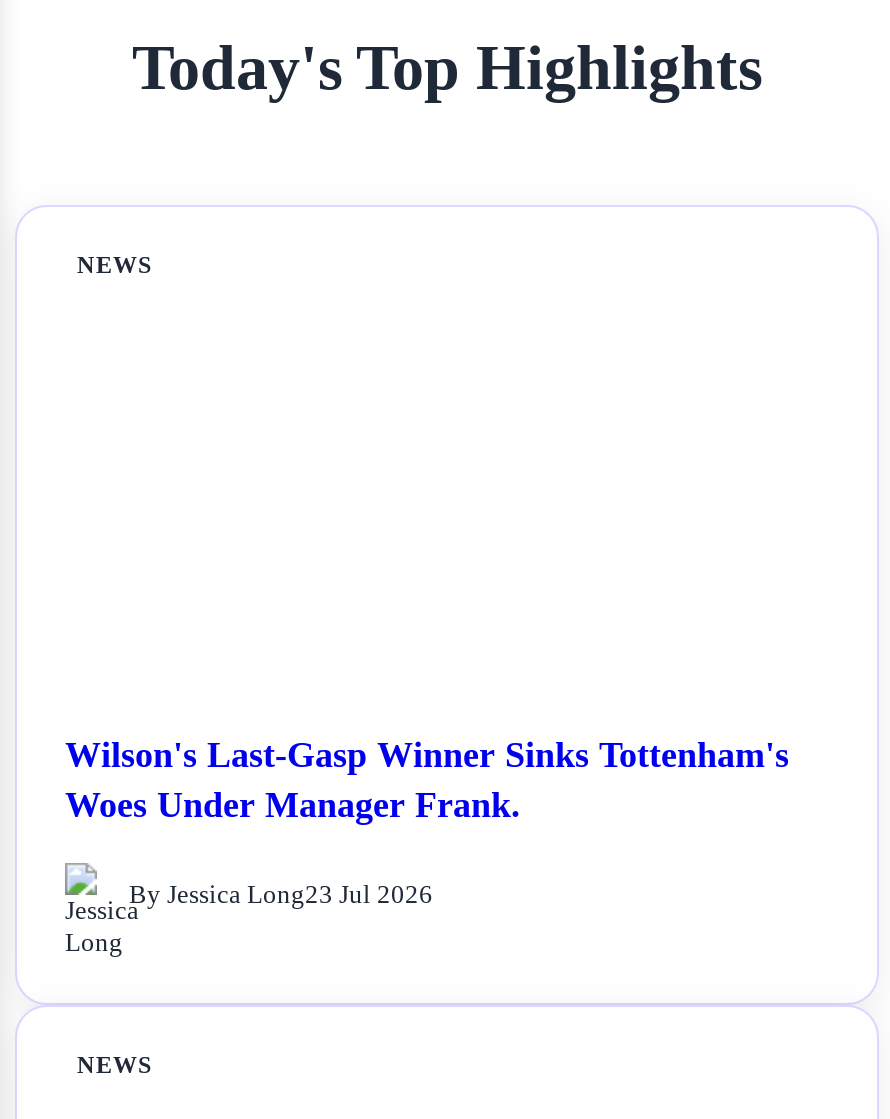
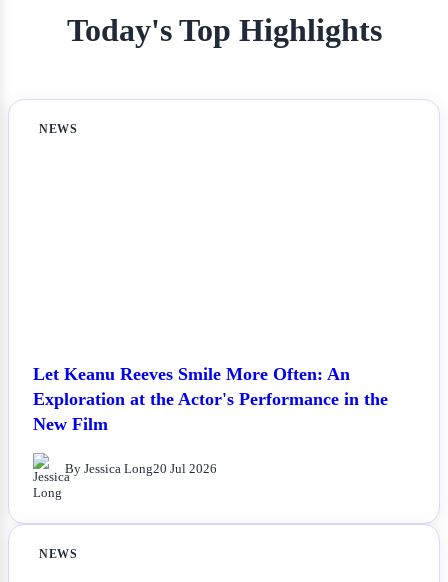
- Wilson's Last-Gasp Winner Sinks Tottenham's
- Woes Under Manager Frank.
+ Let Keanu Reeves Smile More Often: An
+ Exploration at the Actor's Performance in the
+ New Film

- By Jessica Long23 Jul 2026
+ By Jessica Long20 Jul 2026
